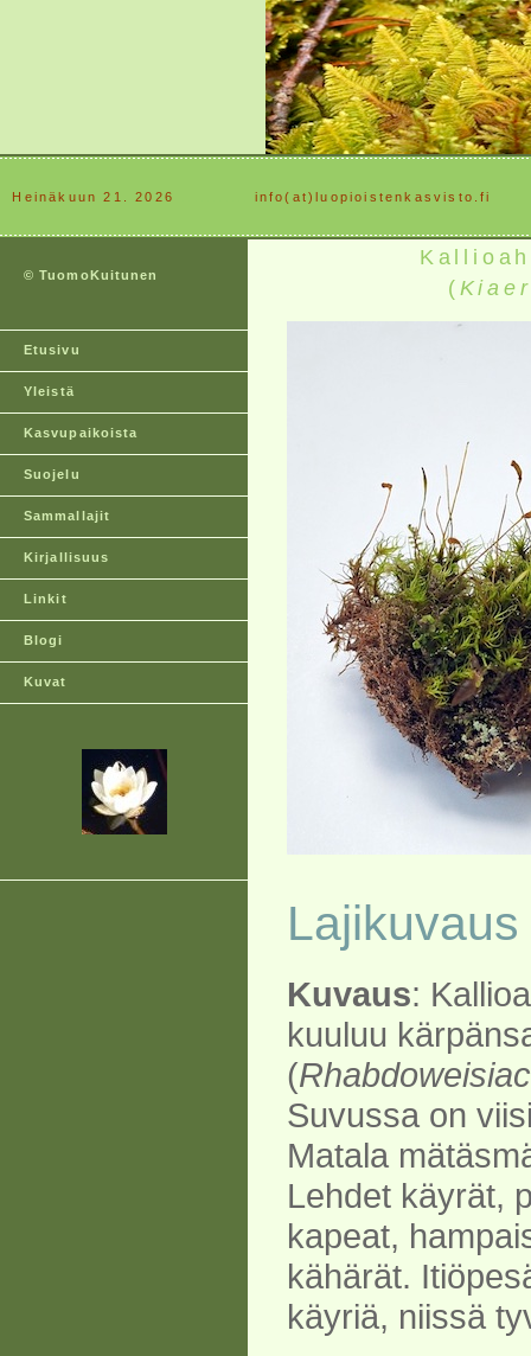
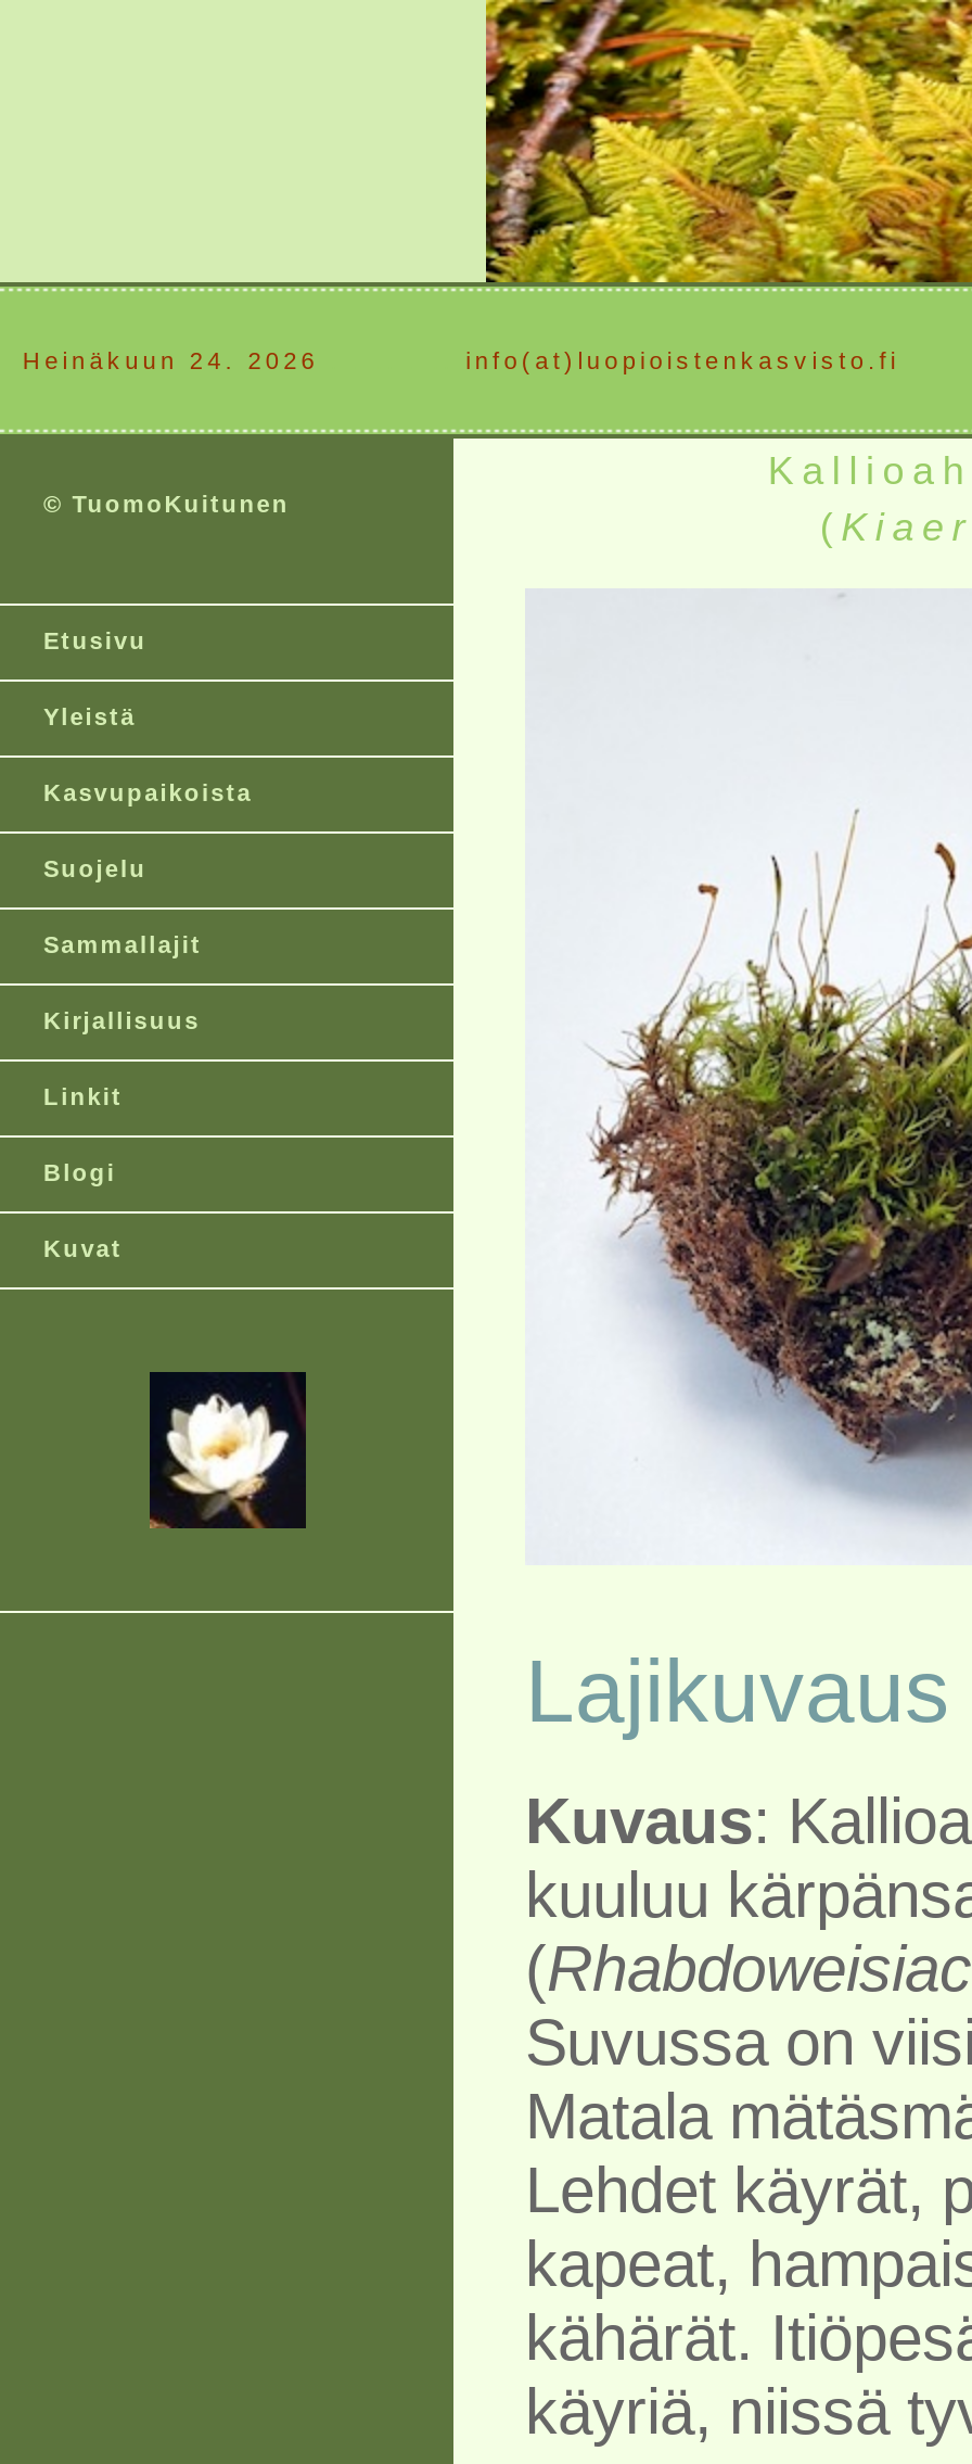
- Heinäkuun 21. 2026............ info(at)luopioistenkasvisto.fi
+ Heinäkuun 24. 2026............ info(at)luopioistenkasvisto.fi
